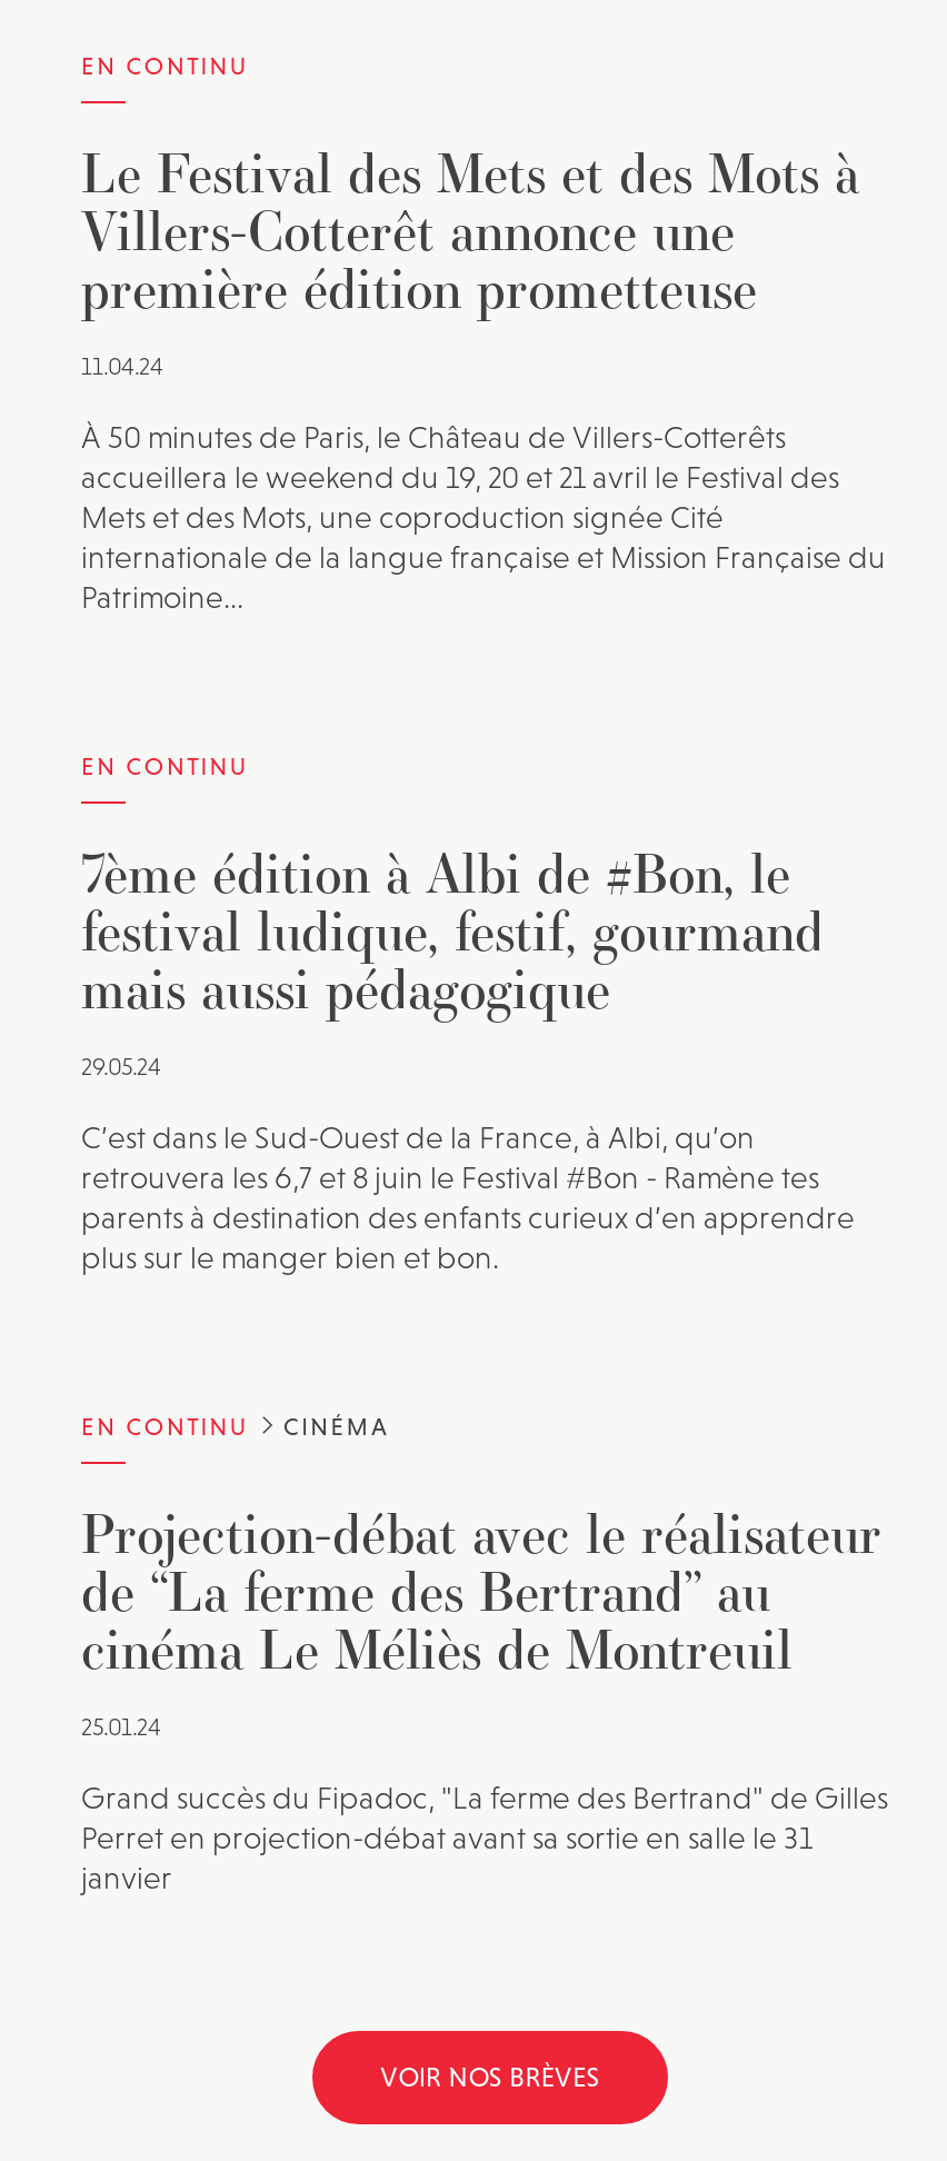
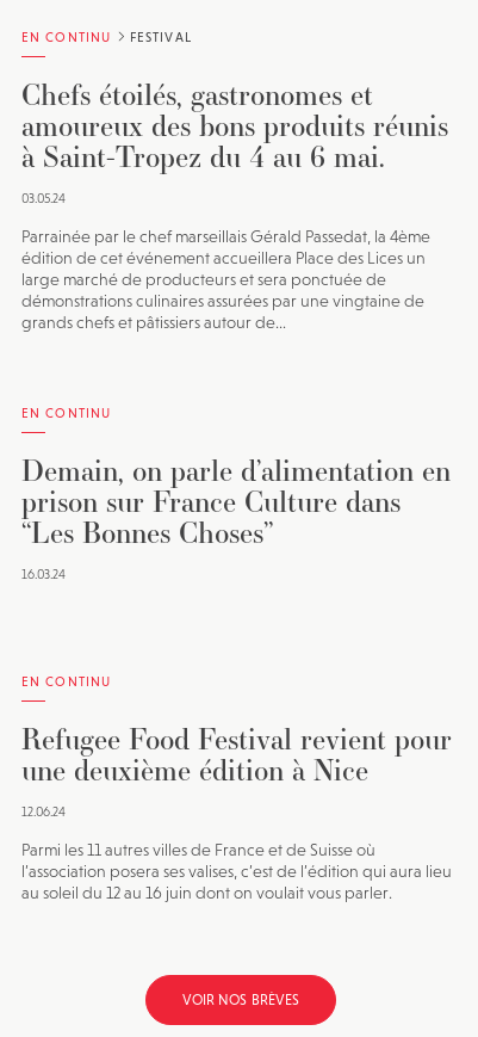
- Le Festival des Mets et des Mots à
- Villers-Cotterêt annonce une
- première édition prometteuse
- 11.04.24
- À 50 minutes de Paris, le Château de Villers-Cotterêts
- accueillera le weekend du 19, 20 et 21 avril le Festival des
- Mets et des Mots, une coproduction signée Cité
- internationale de la langue française et Mission Française du
- Patrimoine...
+ FESTIVAL
+ Chefs étoilés, gastronomes et
+ amoureux des bons produits réunis
+ à Saint-Tropez du 4 au 6 mai.
+ 03.05.24
+ Parrainée par le chef marseillais Gérald Passedat, la 4ème
+ édition de cet événement accueillera Place des Lices un
+ large marché de producteurs et sera ponctuée de
+ démonstrations culinaires assurées par une vingtaine de
+ grands chefs et pâtissiers autour de...

- 7ème édition à Albi de #Bon, le
- festival ludique, festif, gourmand
- mais aussi pédagogique
- 29.05.24
- C’est dans le Sud-Ouest de la France, à Albi, qu’on
- retrouvera les 6,7 et 8 juin le Festival #Bon - Ramène tes
- parents à destination des enfants curieux d’en apprendre
- plus sur le manger bien et bon.
+ Demain, on parle d’alimentation en
+ prison sur France Culture dans
+ “Les Bonnes Choses”
+ 16.03.24

- CINÉMA
- Projection-débat avec le réalisateur
- de “La ferme des Bertrand” au
- cinéma Le Méliès de Montreuil
- 25.01.24
- Grand succès du Fipadoc, "La ferme des Bertrand" de Gilles
- Perret en projection-débat avant sa sortie en salle le 31
- janvier
+ Refugee Food Festival revient pour
+ une deuxième édition à Nice
+ 12.06.24
+ Parmi les 11 autres villes de France et de Suisse où
+ l’association posera ses valises, c’est de l’édition qui aura lieu
+ au soleil du 12 au 16 juin dont on voulait vous parler.
